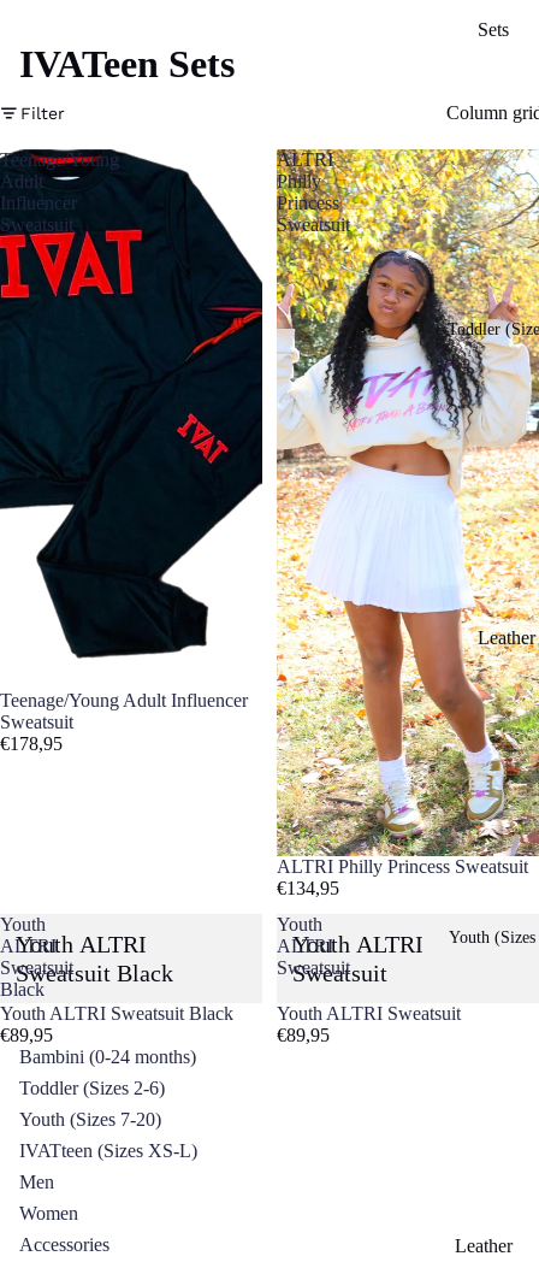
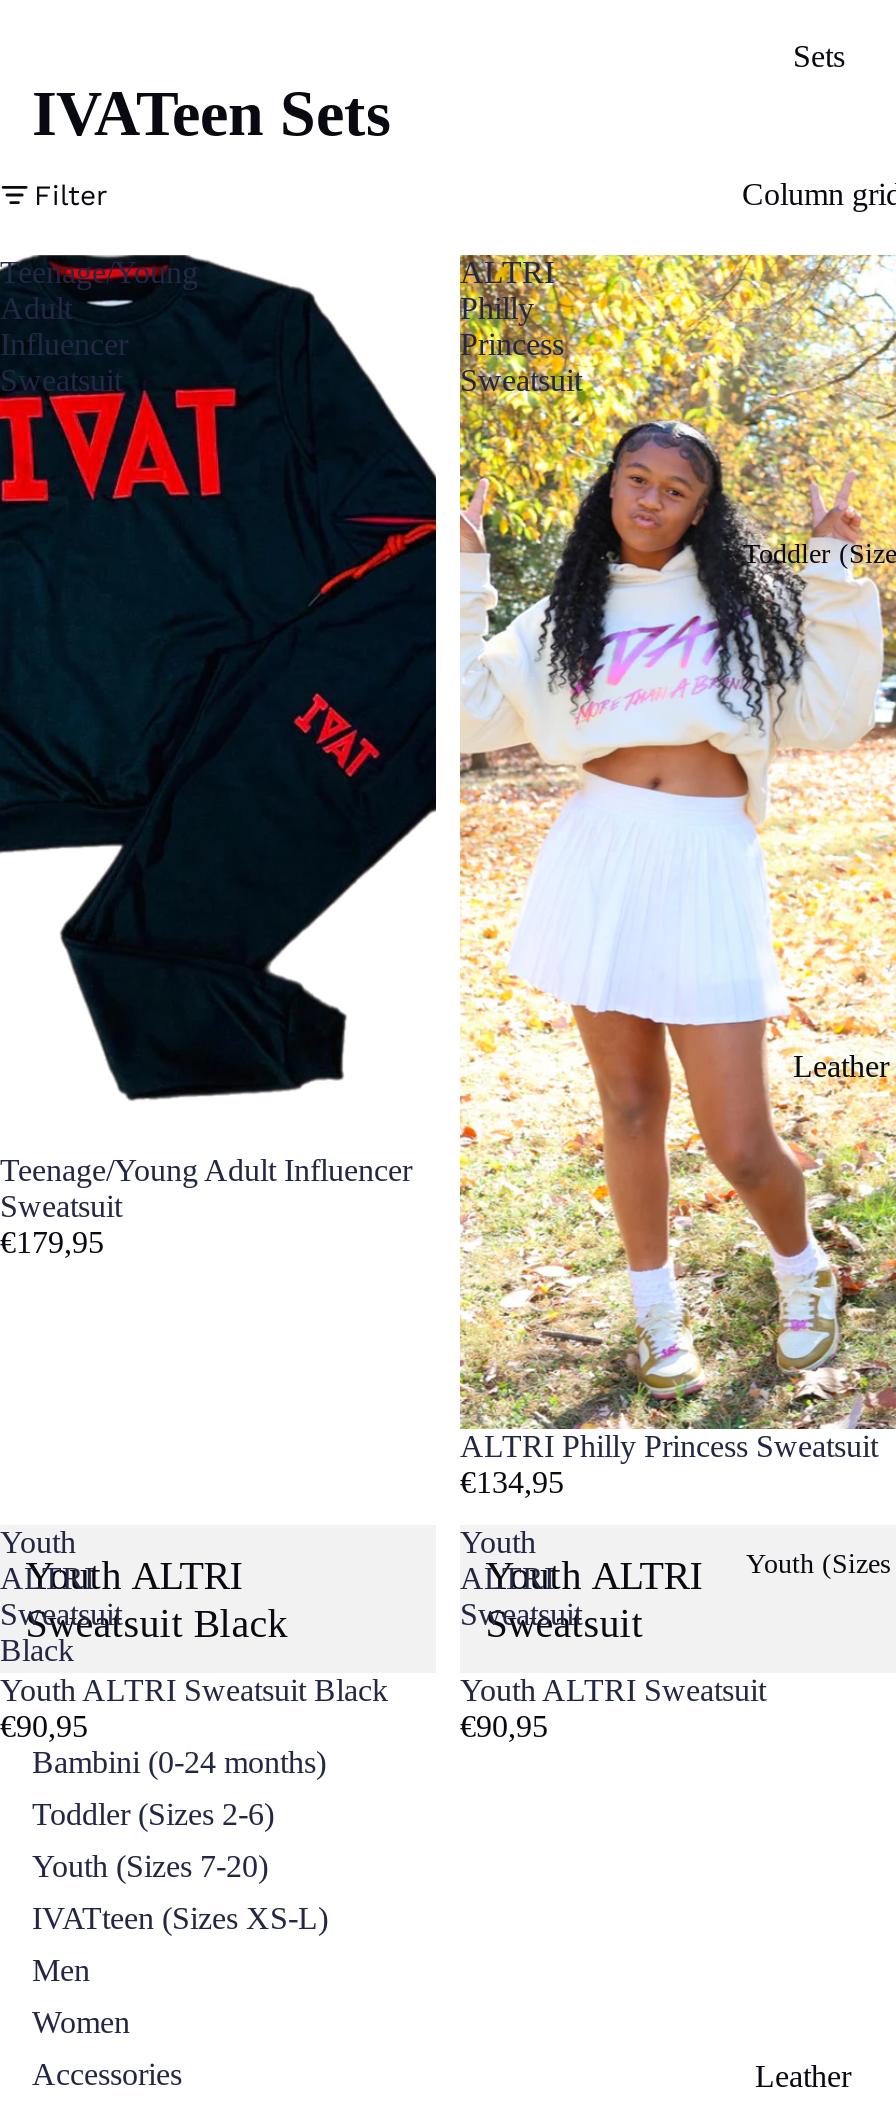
- €178,95
+ €179,95

- €89,95
+ €90,95

- €89,95
+ €90,95
